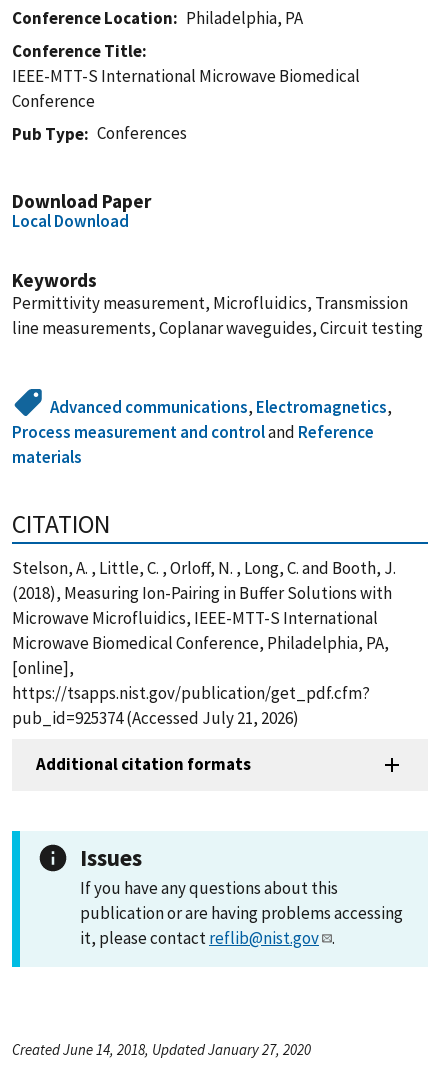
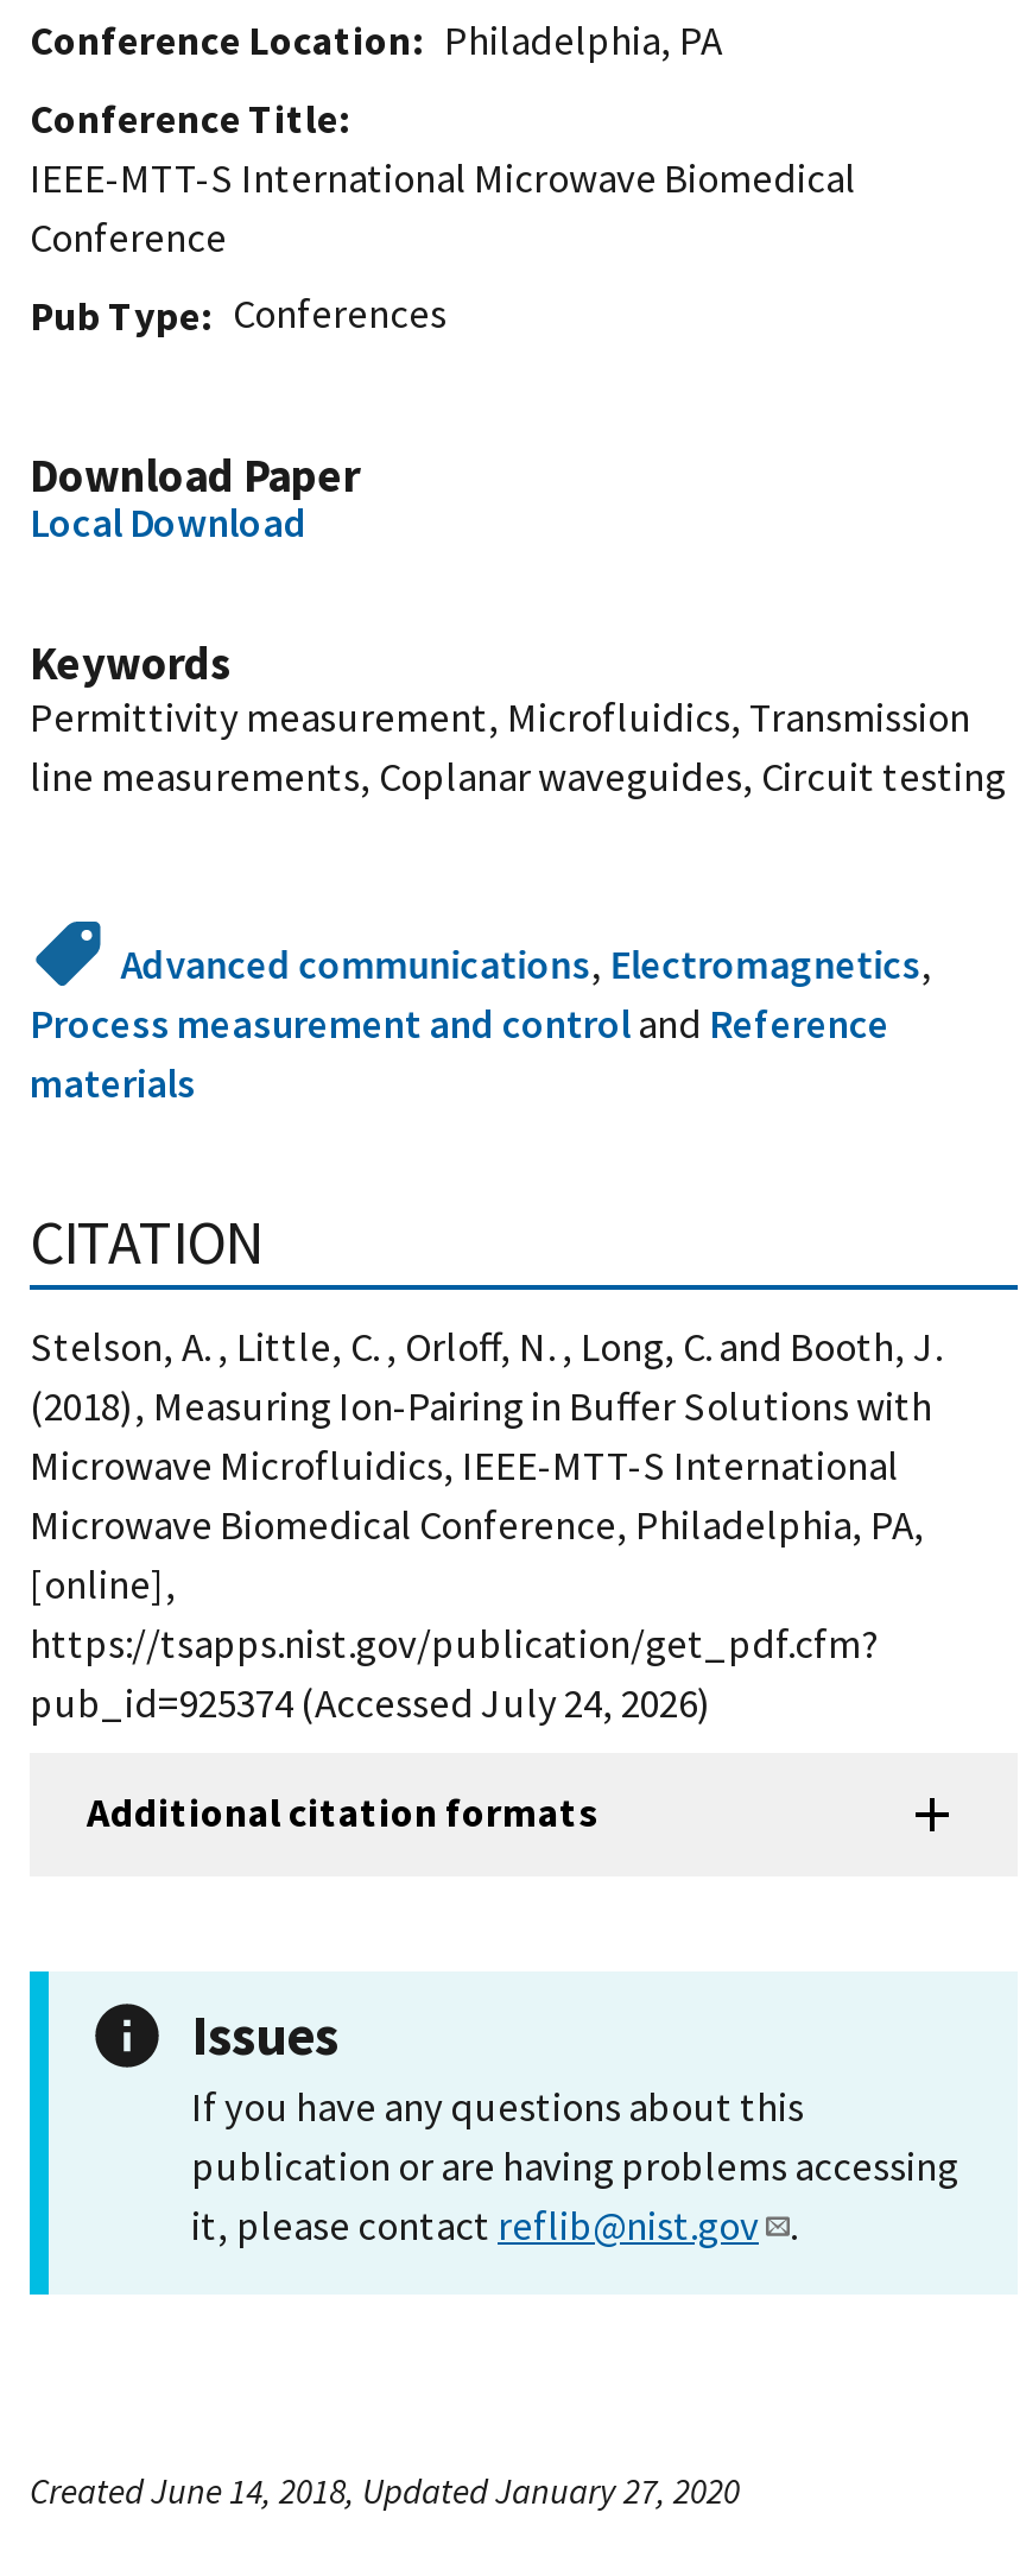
- pub_id=925374 (Accessed July 21, 2026)
+ pub_id=925374 (Accessed July 24, 2026)
